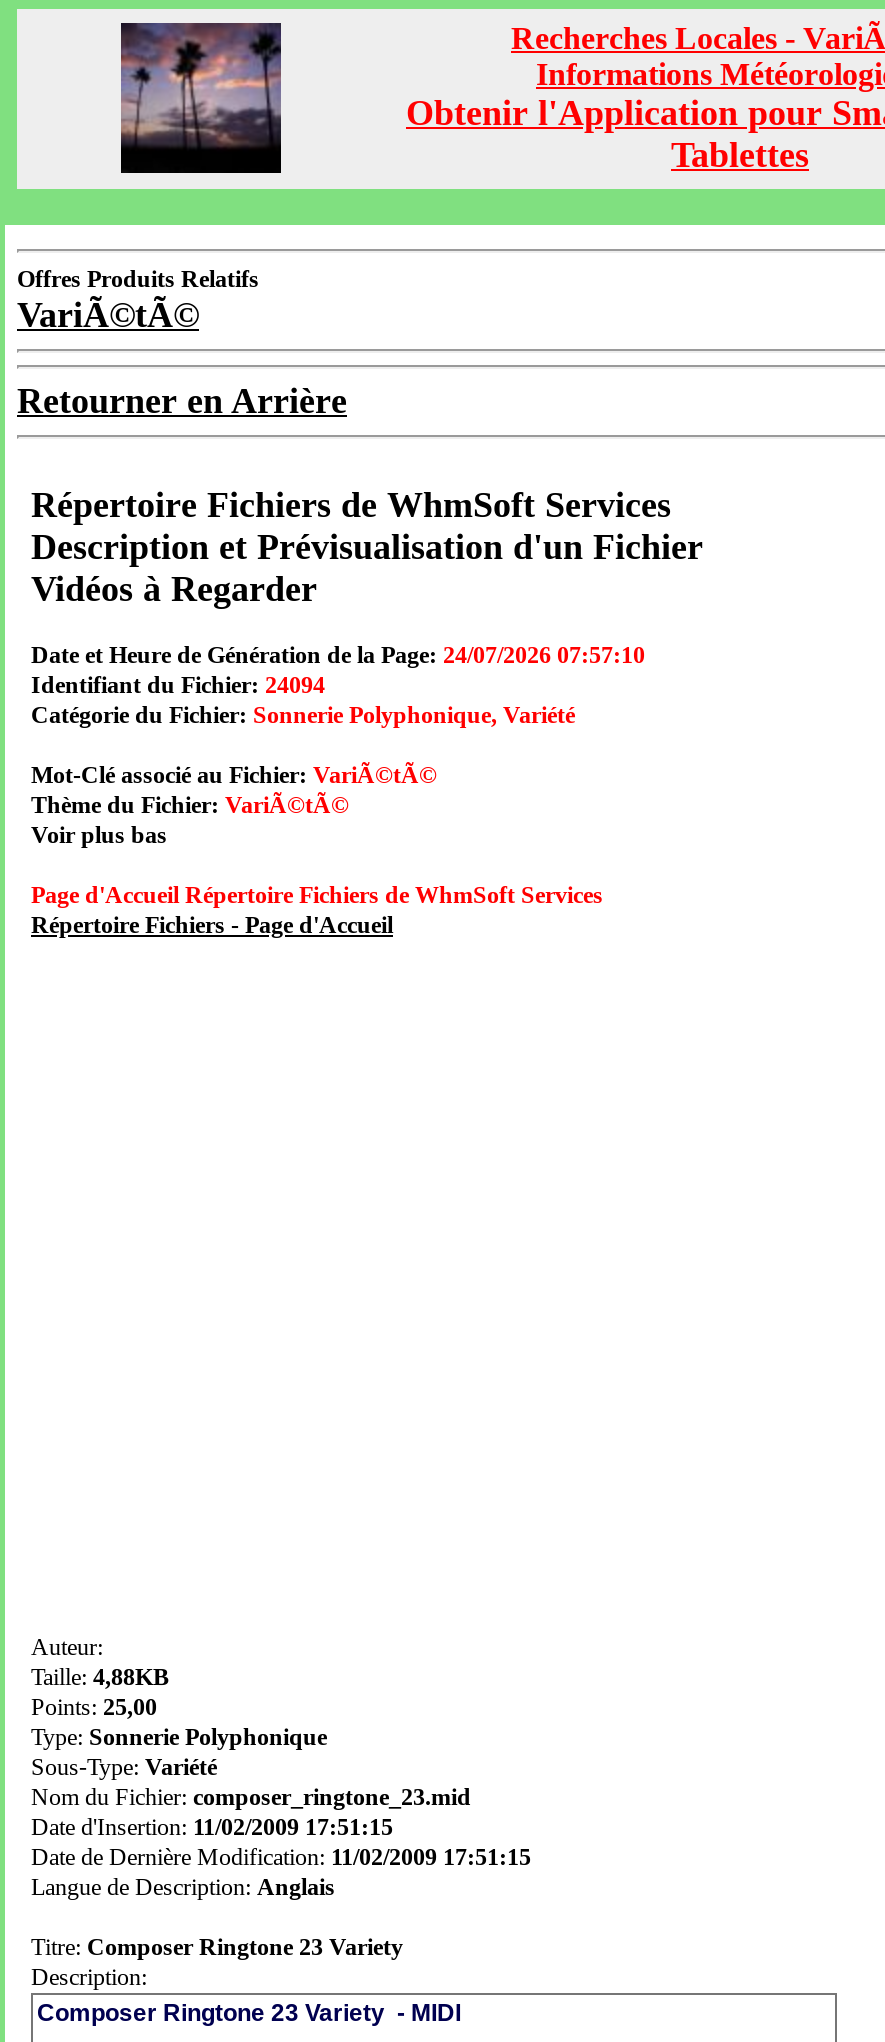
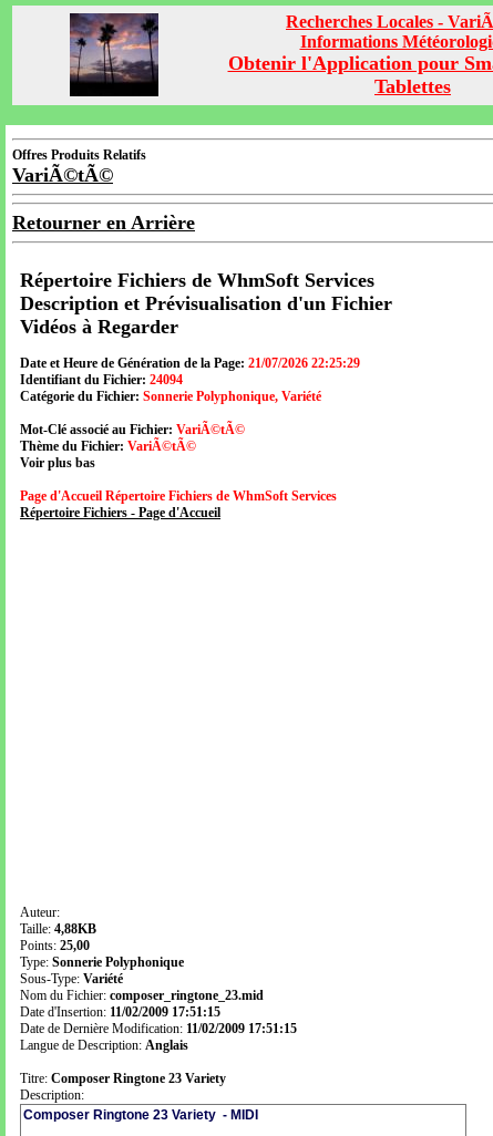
- Date et Heure de Génération de la Page: 24/07/2026 07:57:10
+ Date et Heure de Génération de la Page: 21/07/2026 22:25:29
